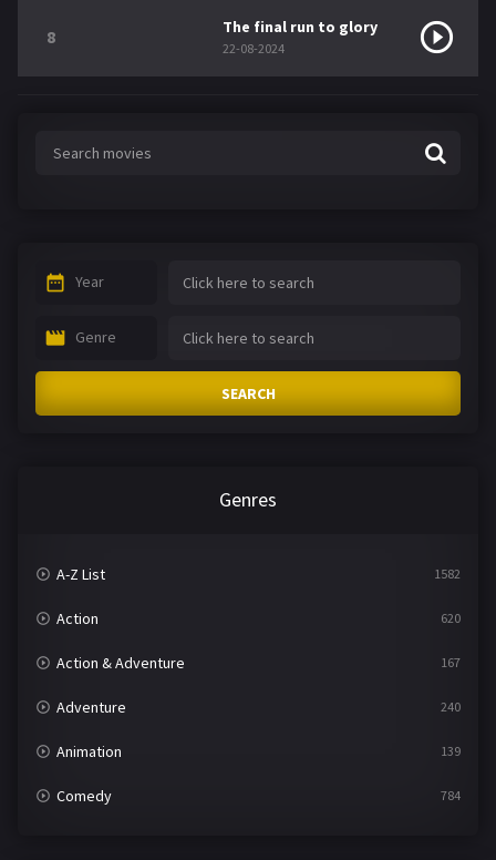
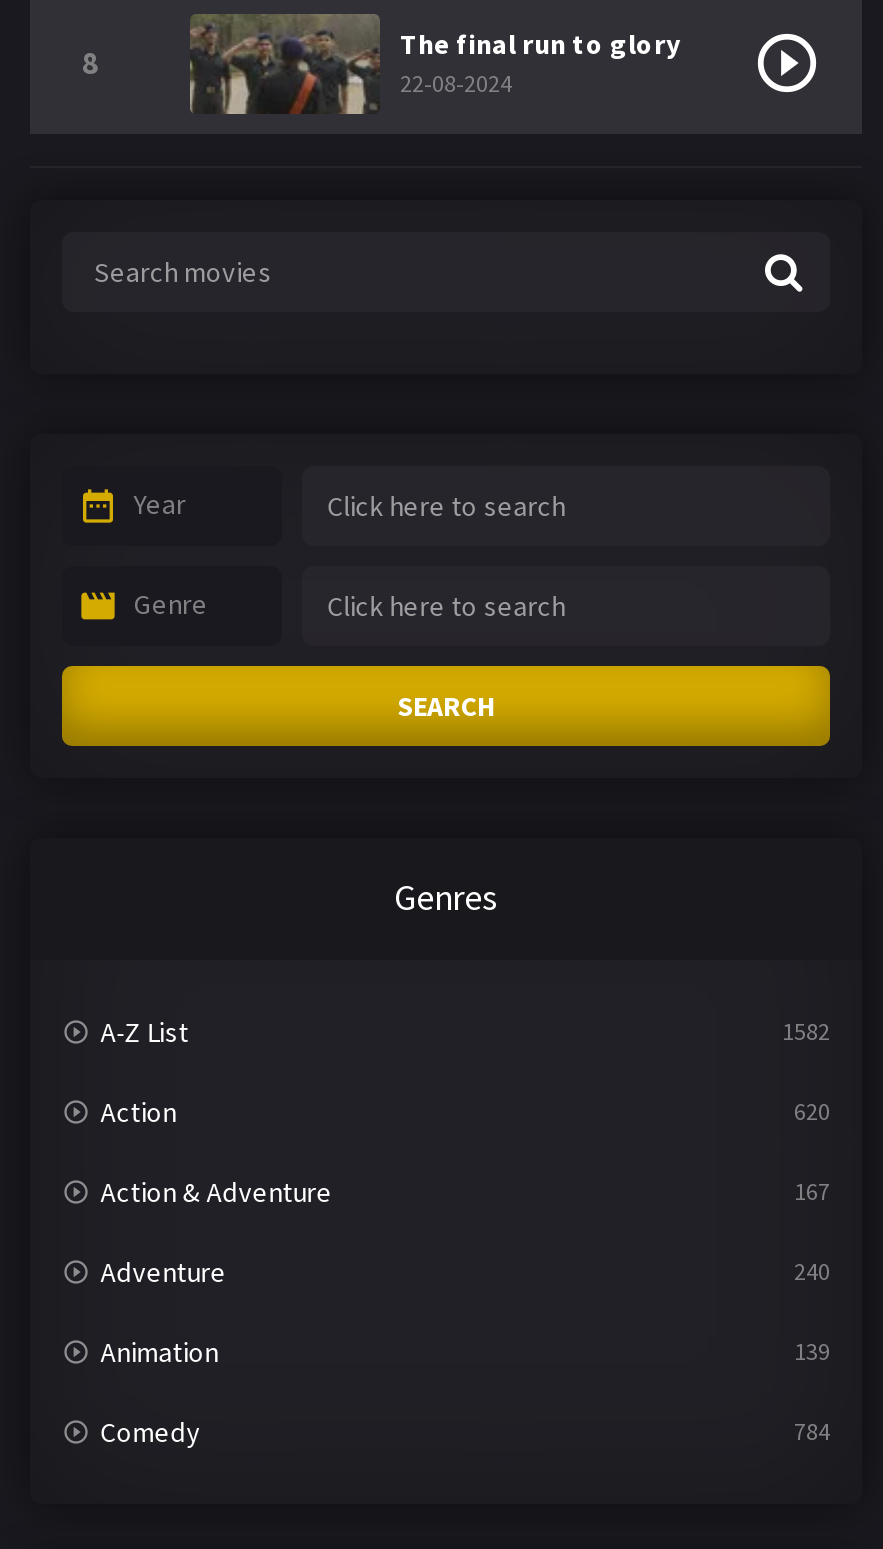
+ [image]
